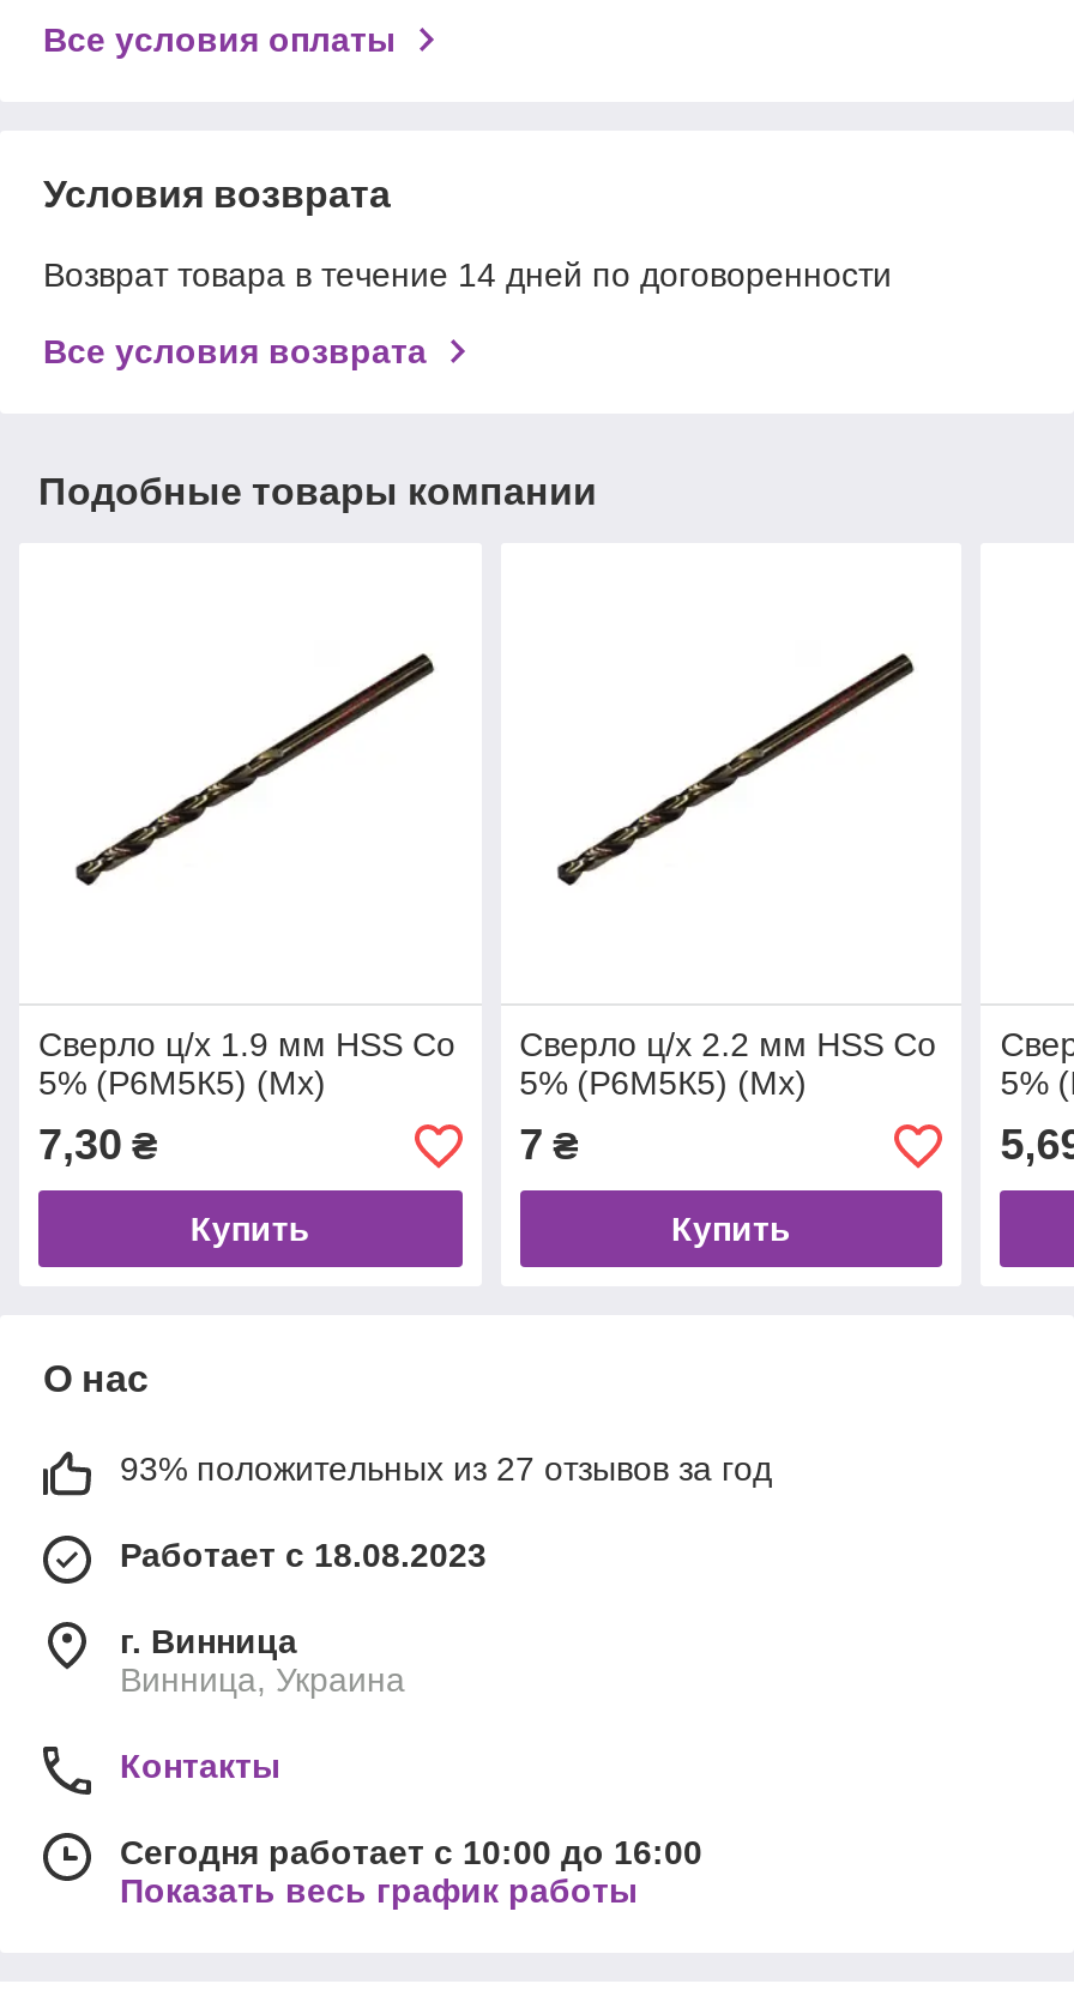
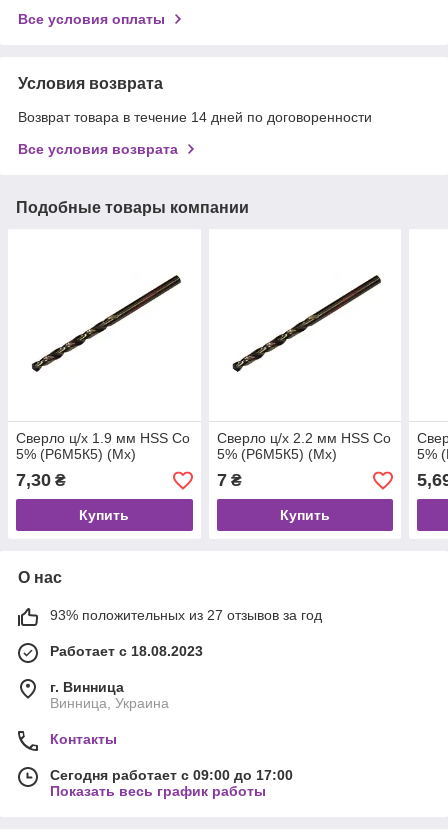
- Сегодня работает с 10:00 до 16:00
+ Сегодня работает с 09:00 до 17:00
